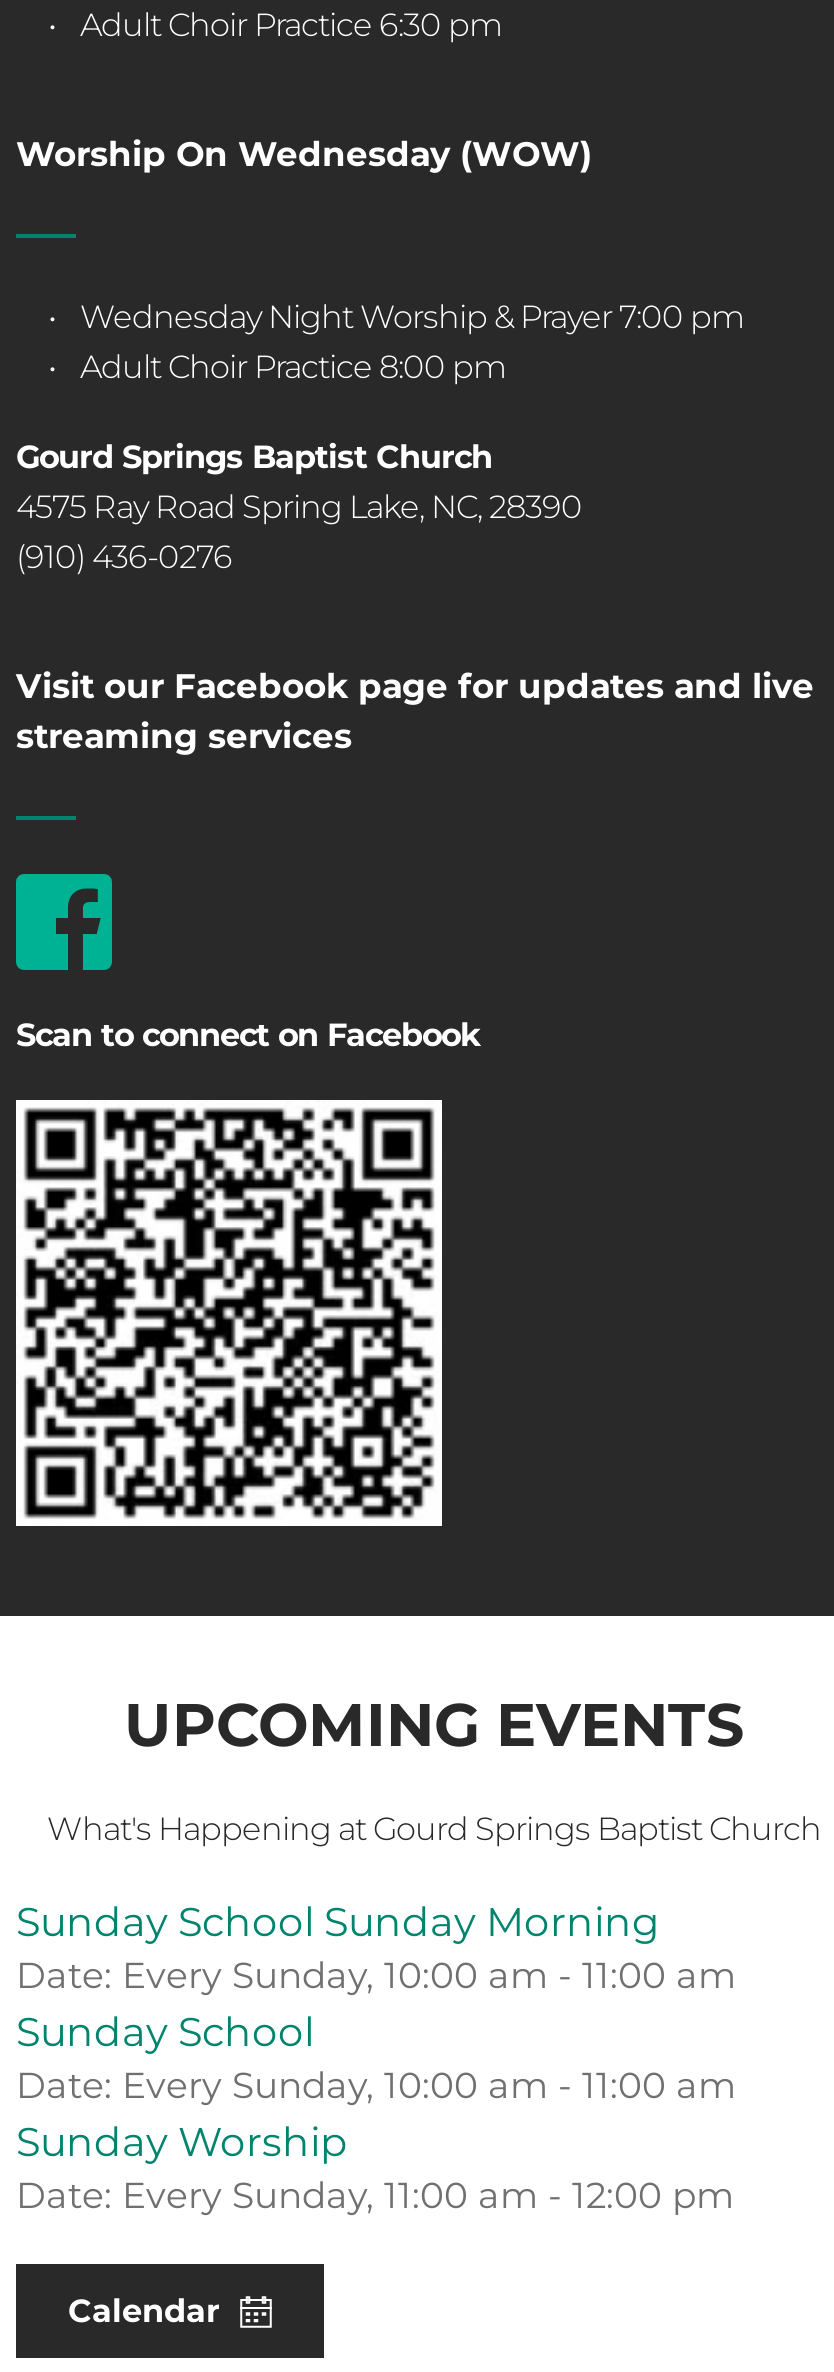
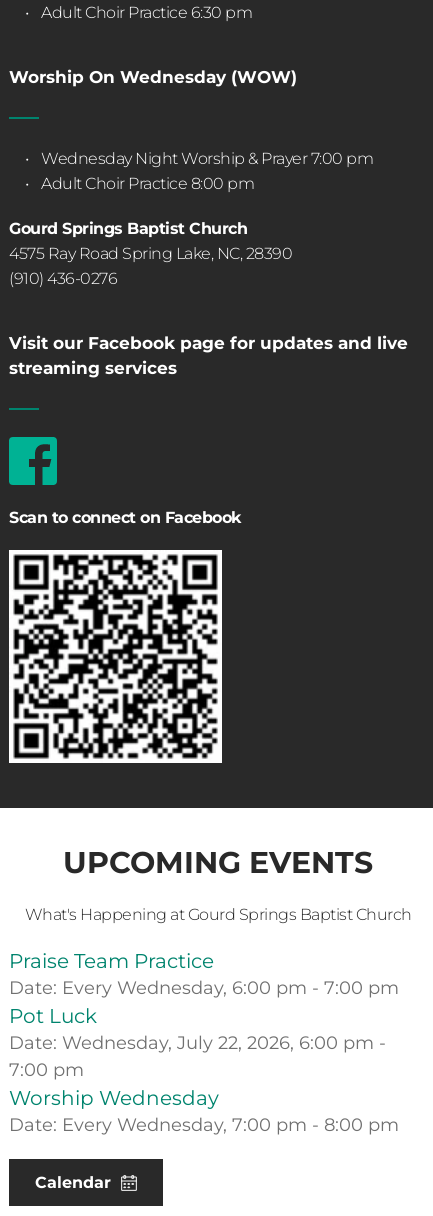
- Sunday School Sunday Morning
- Date: Every Sunday, 10:00 am - 11:00 am
- Sunday School
- Date: Every Sunday, 10:00 am - 11:00 am
- Sunday Worship
- Date: Every Sunday, 11:00 am - 12:00 pm
+ Praise Team Practice
+ Date: Every Wednesday, 6:00 pm - 7:00 pm
+ Pot Luck
+ Date: Wednesday, July 22, 2026, 6:00 pm -
+ 7:00 pm
+ Worship Wednesday
+ Date: Every Wednesday, 7:00 pm - 8:00 pm
